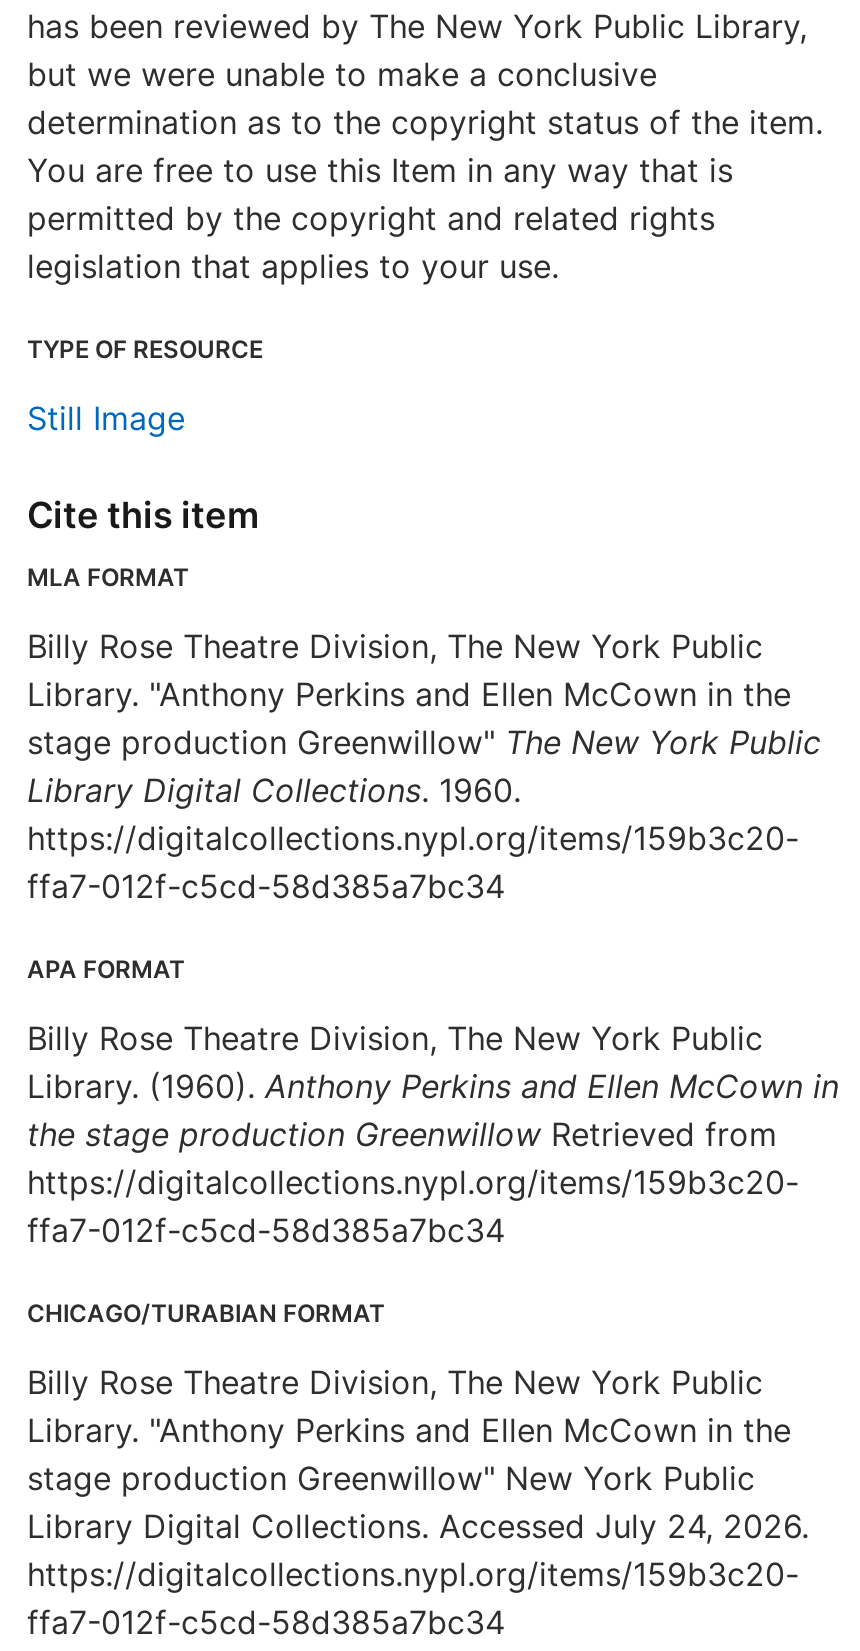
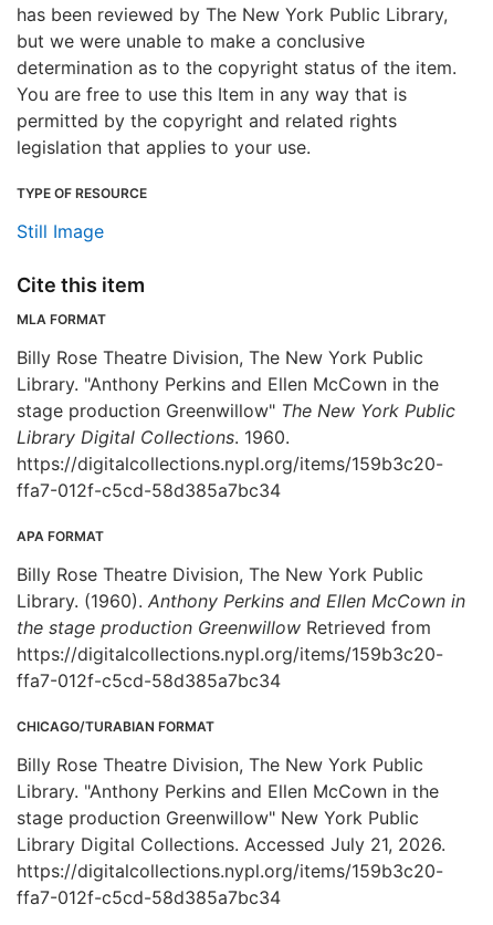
- Library Digital Collections. Accessed July 24, 2026.
+ Library Digital Collections. Accessed July 21, 2026.
